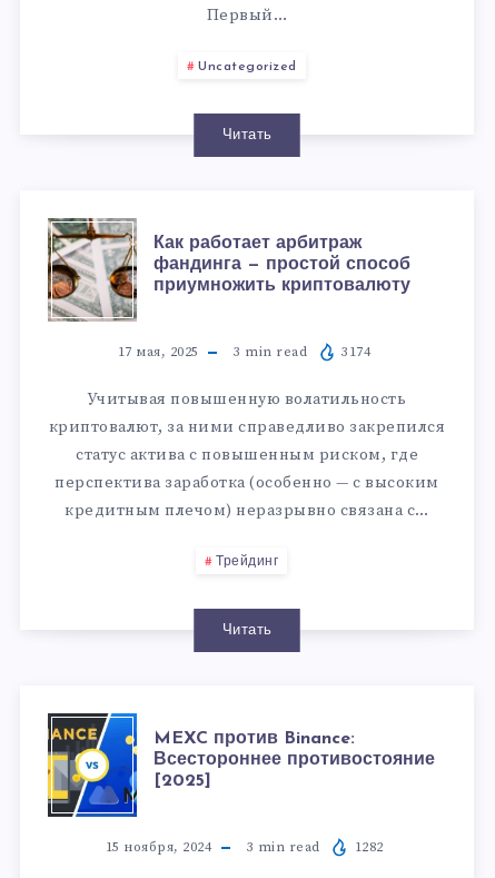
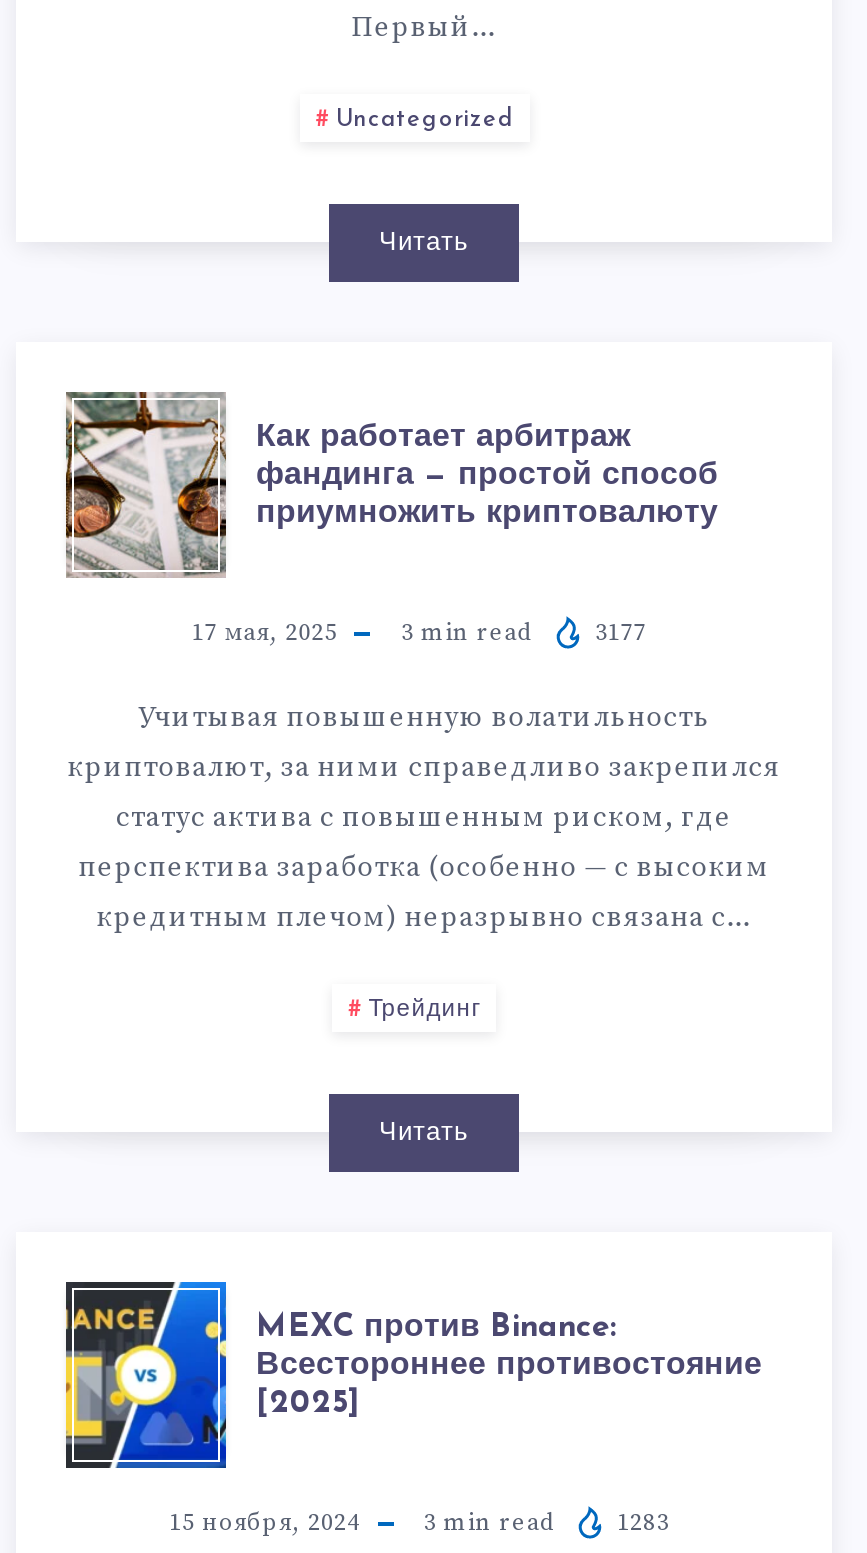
- 3 min read 3174
+ 3 min read 3177

- 3 min read 1282
+ 3 min read 1283
